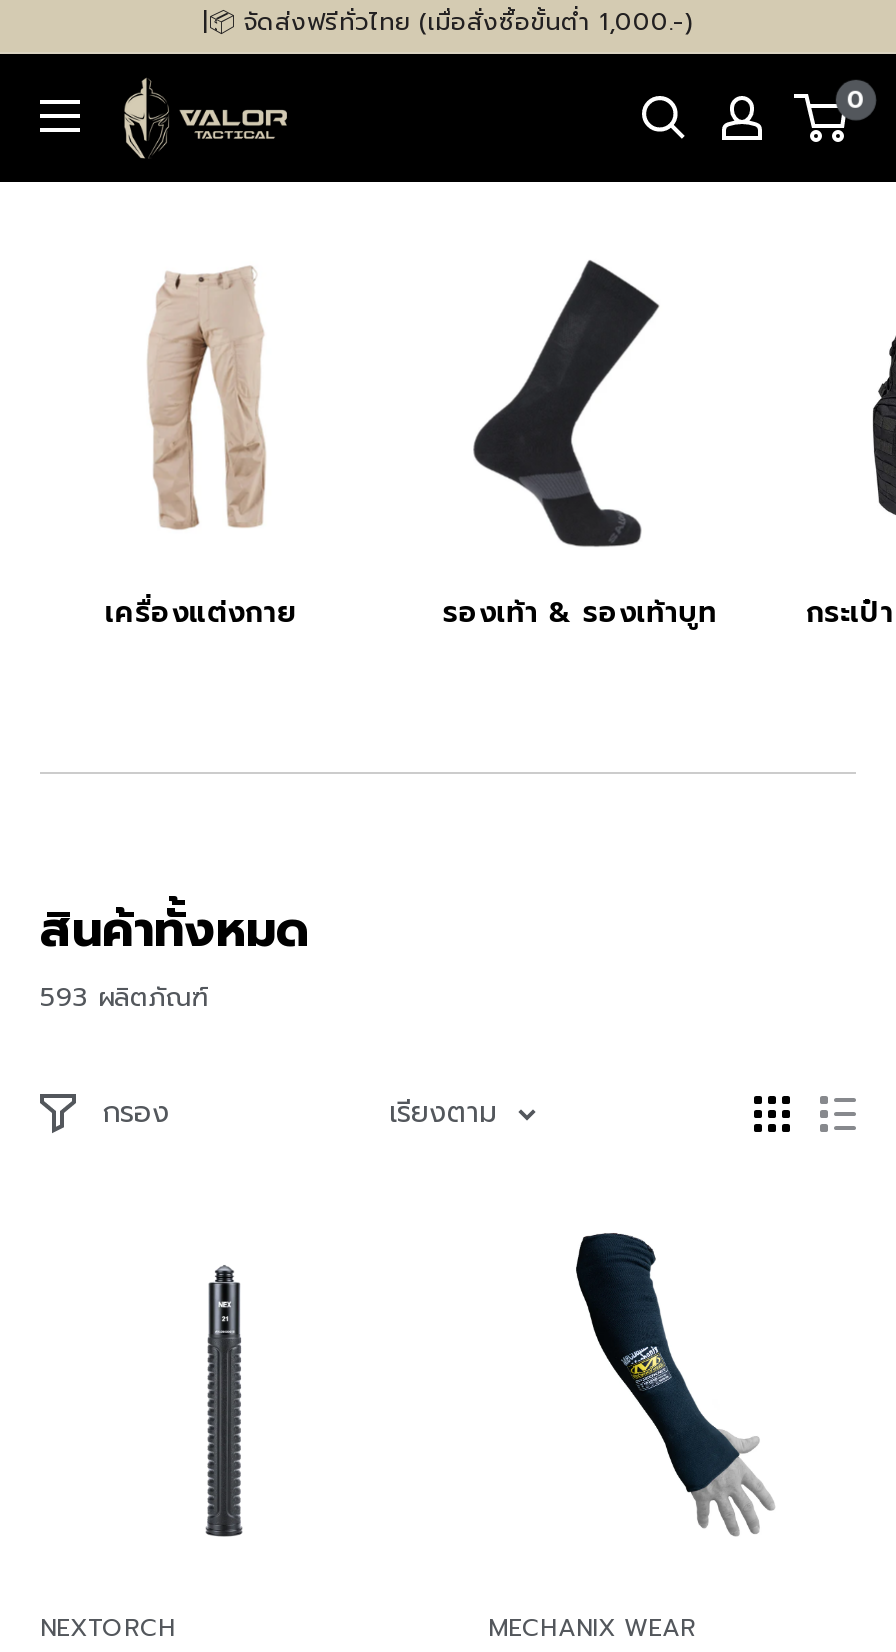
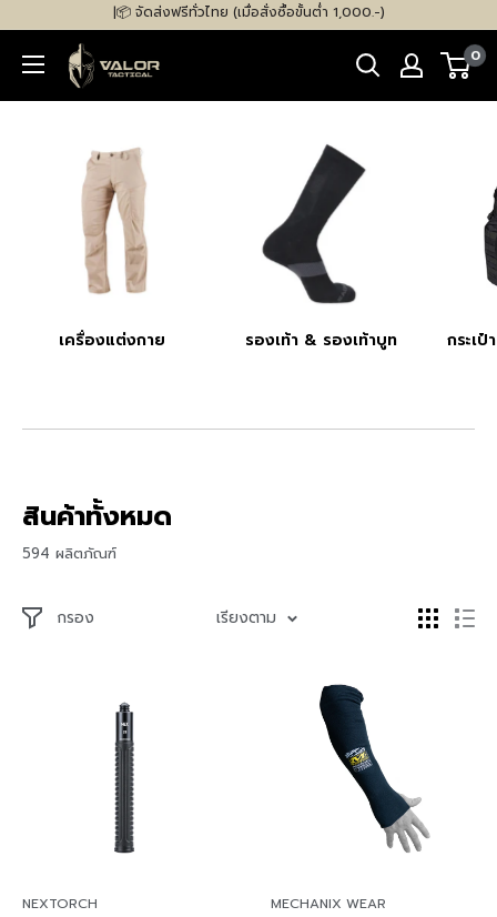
- 593 ผลิตภัณฑ์
+ 594 ผลิตภัณฑ์
